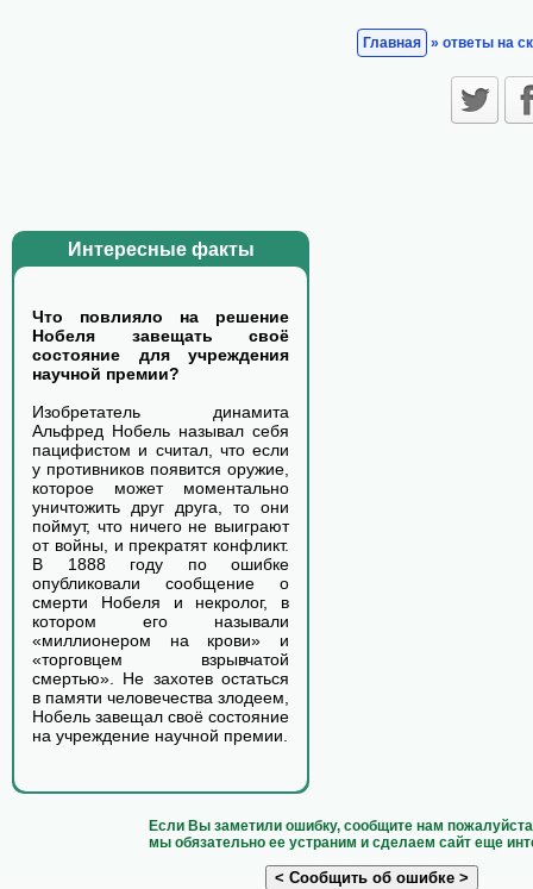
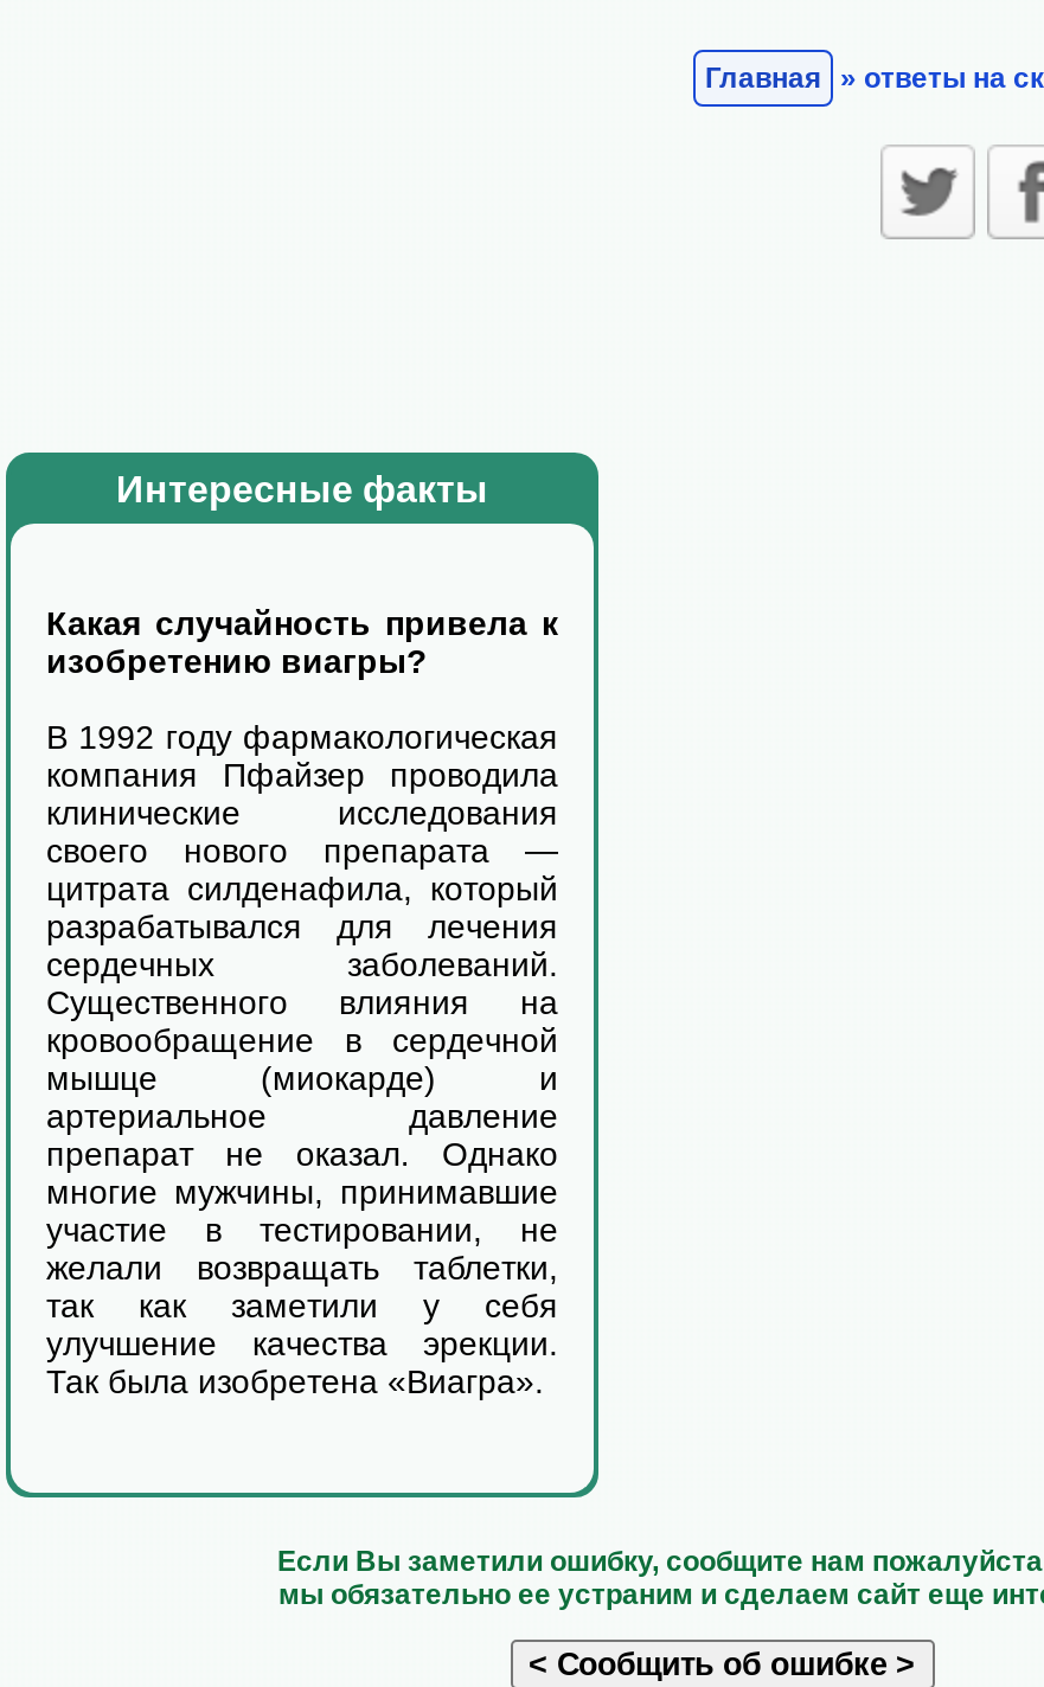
- Что повлияло на решение
- Нобеля завещать своё
- состояние для учреждения
- научной премии?
+ Какая случайность привела к
+ изобретению виагры?

- Изобретатель динамита
- Альфред Нобель называл себя
- пацифистом и считал, что если
- у противников появится оружие,
- которое может моментально
- уничтожить друг друга, то они
- поймут, что ничего не выиграют
- от войны, и прекратят конфликт.
- В 1888 году по ошибке
- опубликовали сообщение о
- смерти Нобеля и некролог, в
- котором его называли
- «миллионером на крови» и
- «торговцем взрывчатой
- смертью». Не захотев остаться
- в памяти человечества злодеем,
- Нобель завещал своё состояние
- на учреждение научной премии.
+ В 1992 году фармакологическая
+ компания Пфайзер проводила
+ клинические исследования
+ своего нового препарата —
+ цитрата силденафила, который
+ разрабатывался для лечения
+ сердечных заболеваний.
+ Существенного влияния на
+ кровообращение в сердечной
+ мышце (миокарде) и
+ артериальное давление
+ препарат не оказал. Однако
+ многие мужчины, принимавшие
+ участие в тестировании, не
+ желали возвращать таблетки,
+ так как заметили у себя
+ улучшение качества эрекции.
+ Так была изобретена «Виагра».
